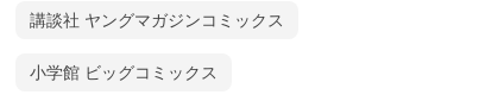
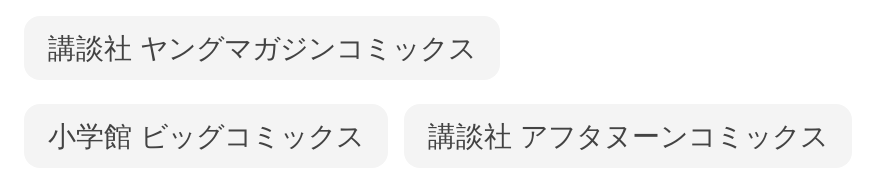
+ 講談社 アフタヌーンコミックス
